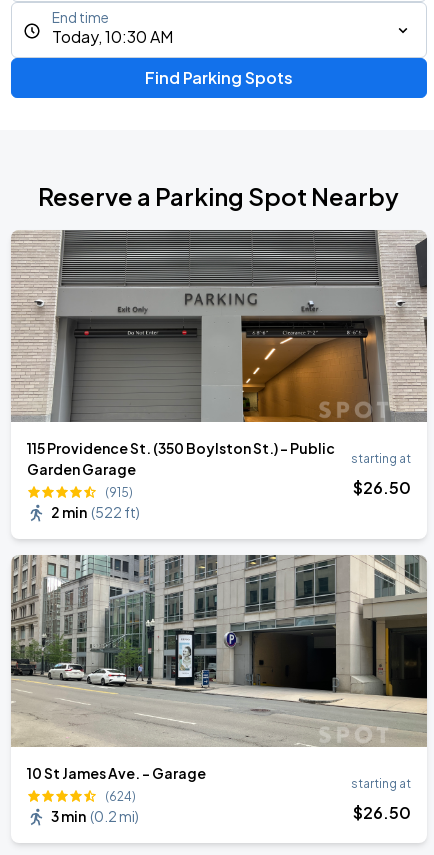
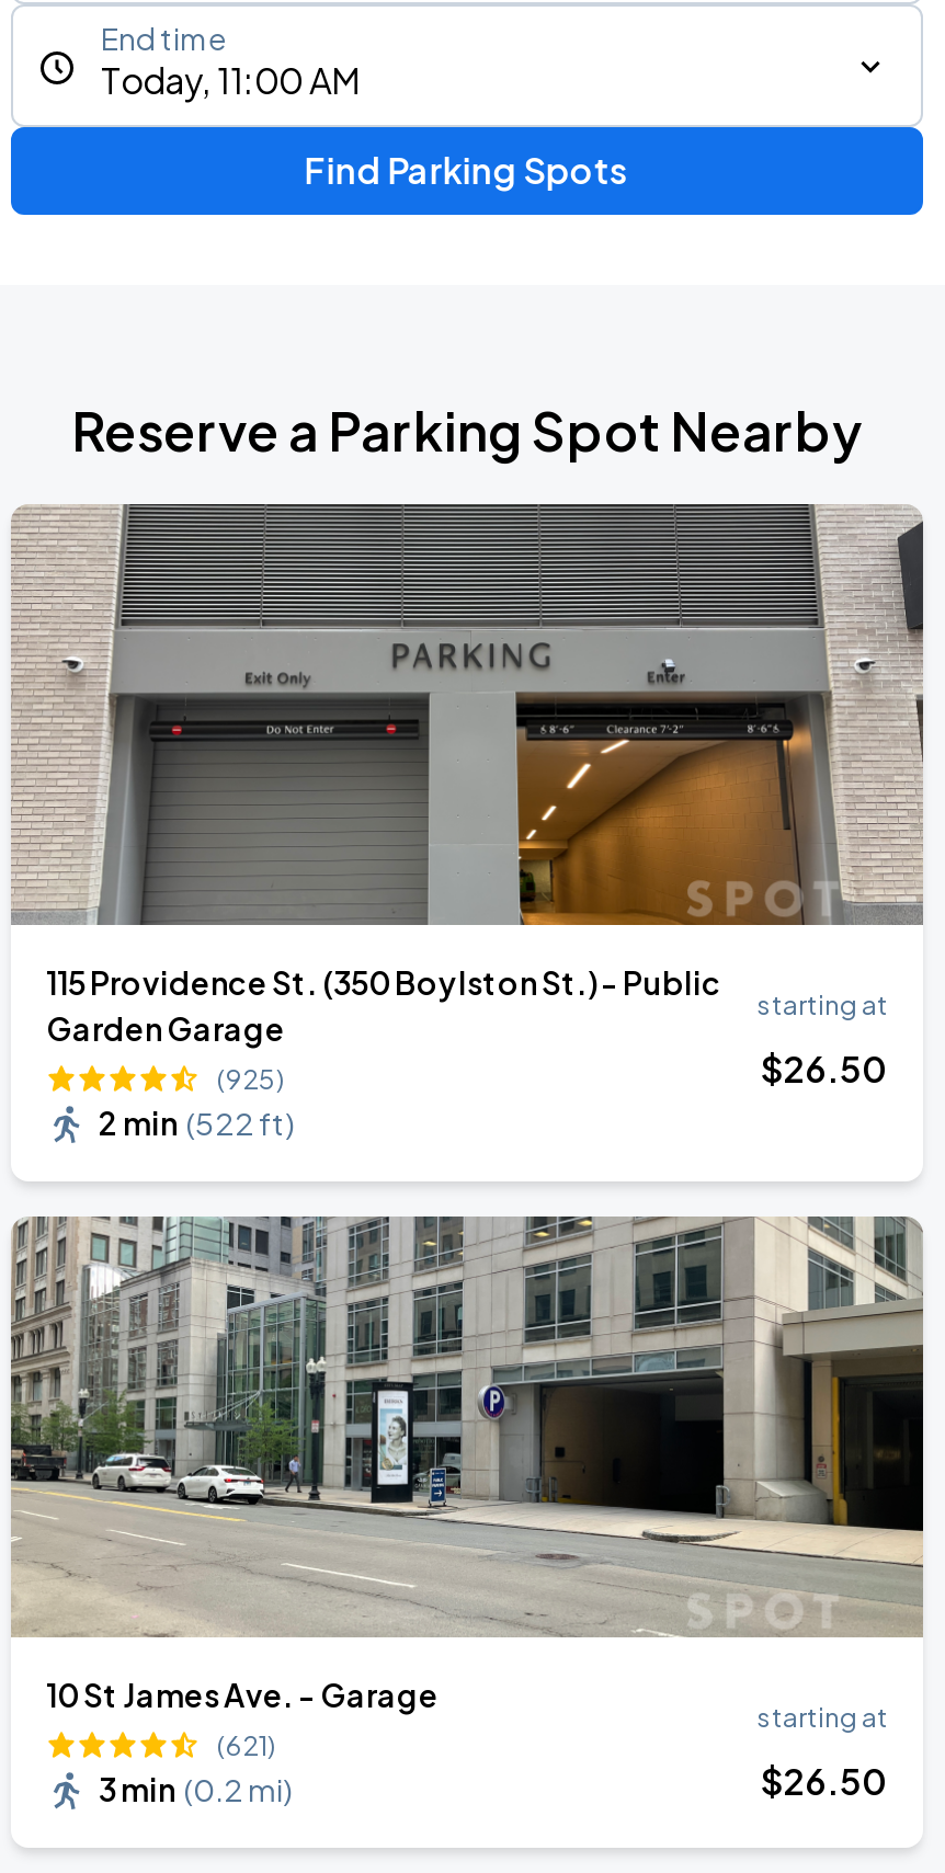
- Today, 10:30 AM
+ Today, 11:00 AM

- (915)
+ (925)

- (624)
+ (621)
